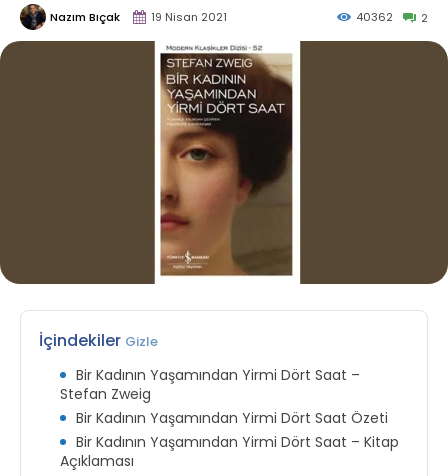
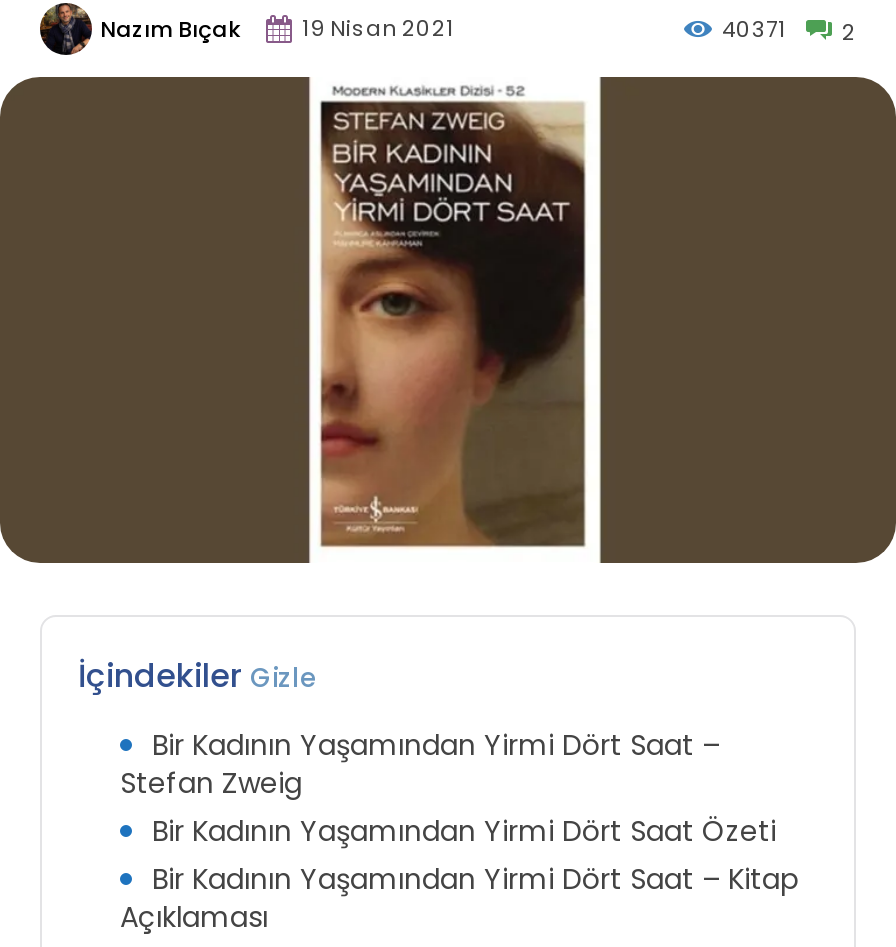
- 40362 2
+ 40371 2
